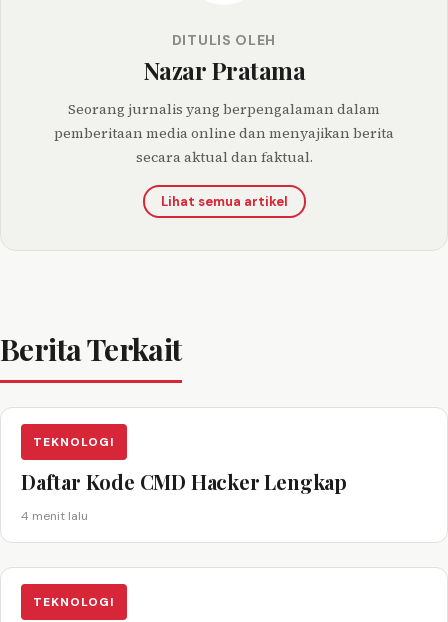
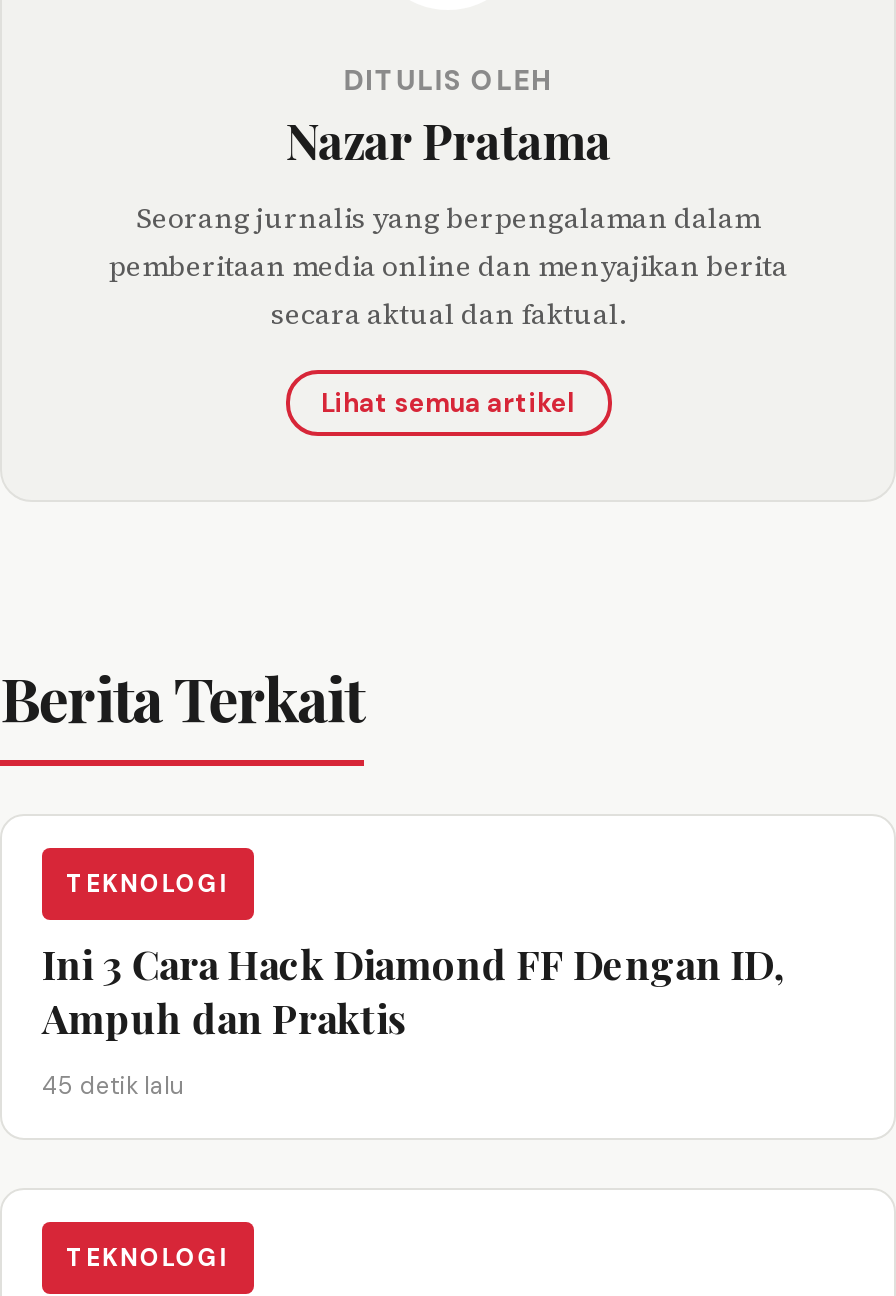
- Daftar Kode CMD Hacker Lengkap
+ Ini 3 Cara Hack Diamond FF Dengan ID,
+ Ampuh dan Praktis

- 4 menit lalu
+ 45 detik lalu
